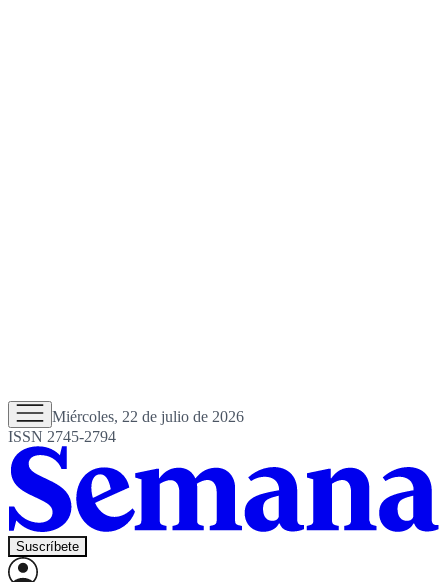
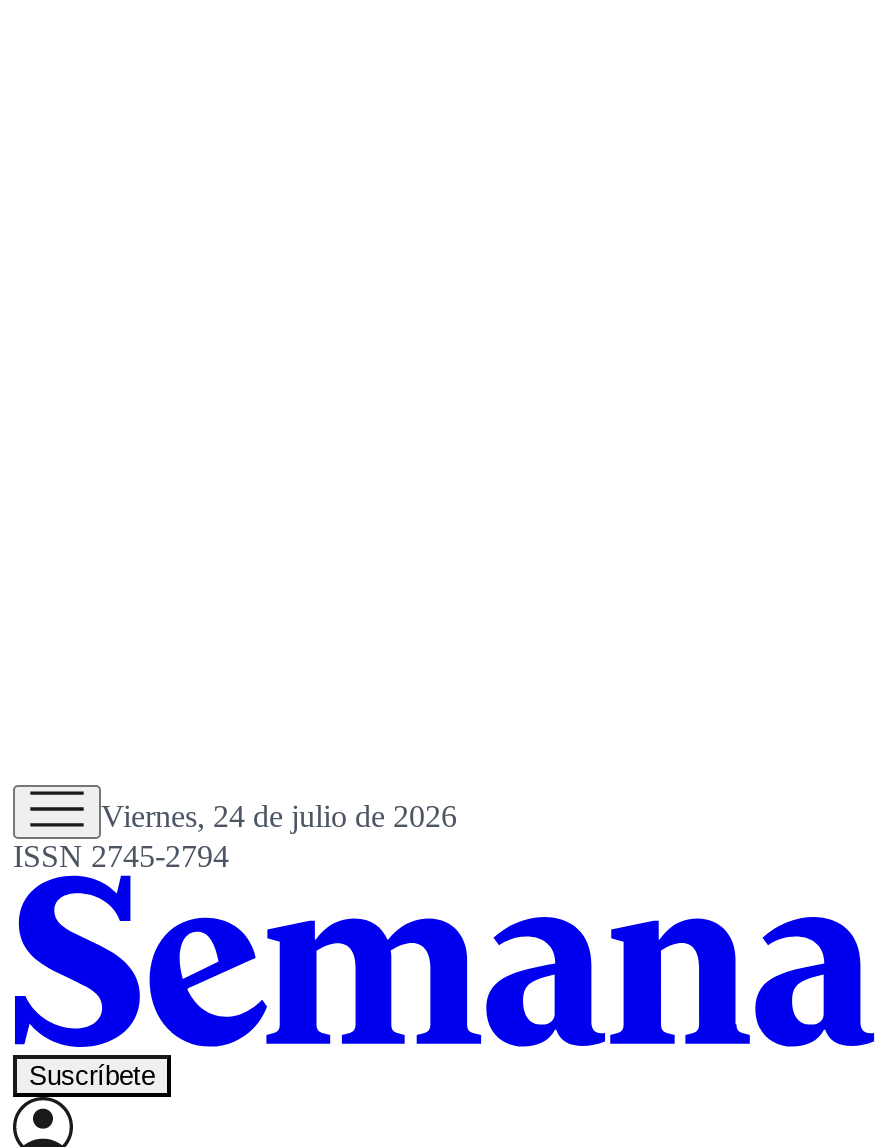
- Miércoles, 22 de julio de 2026
+ Viernes, 24 de julio de 2026
